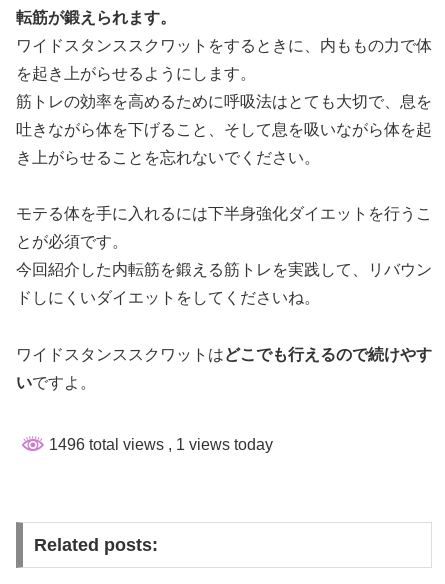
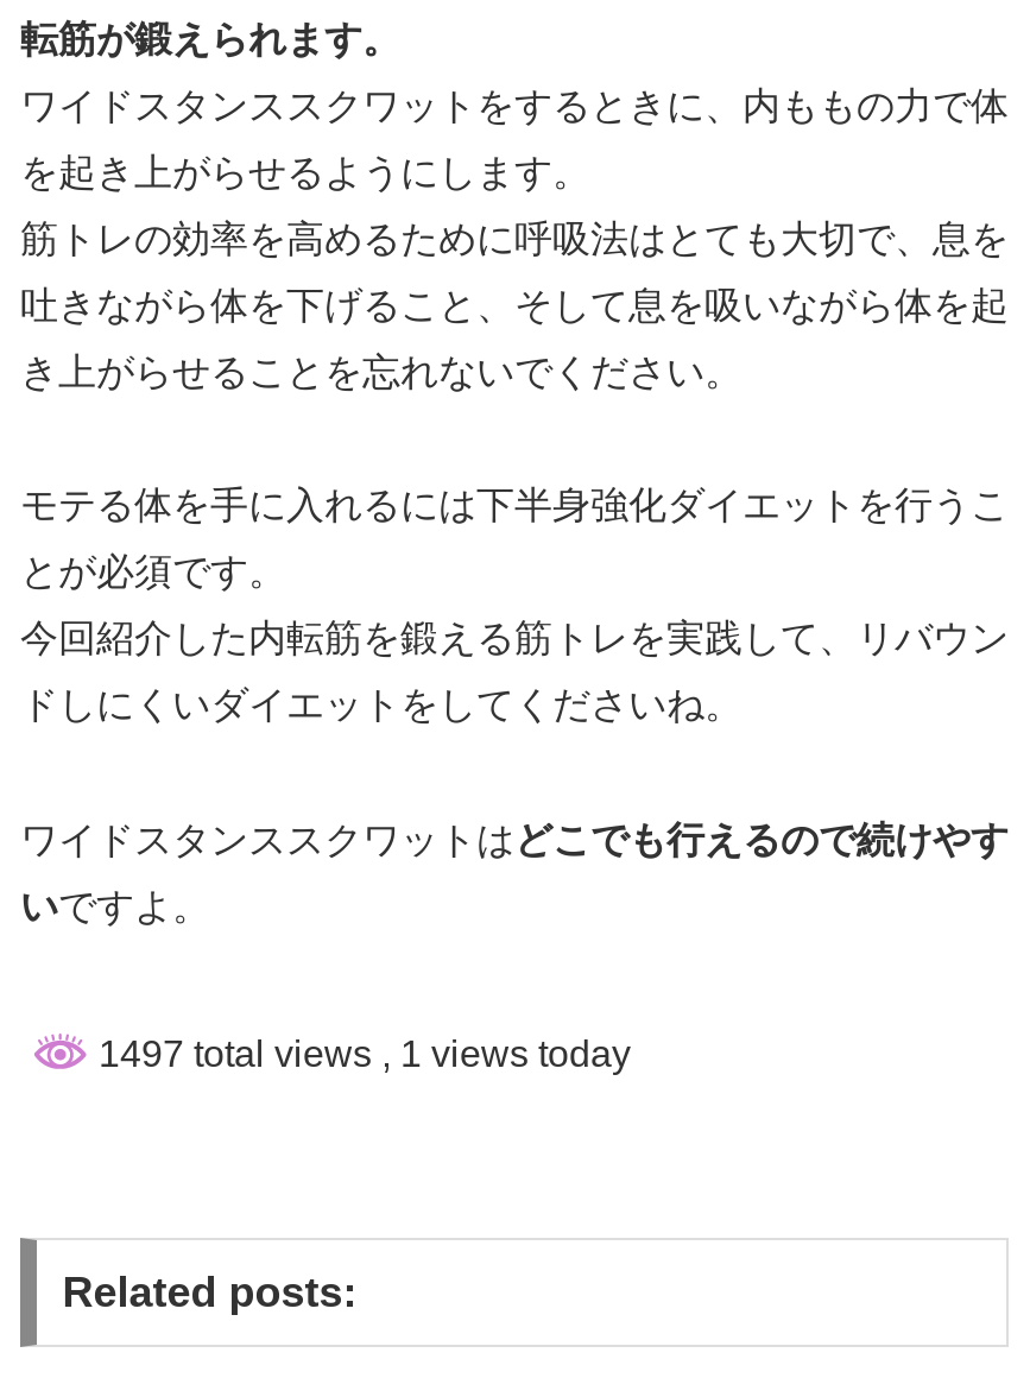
- 1496 total views, 1 views today
+ 1497 total views, 1 views today
